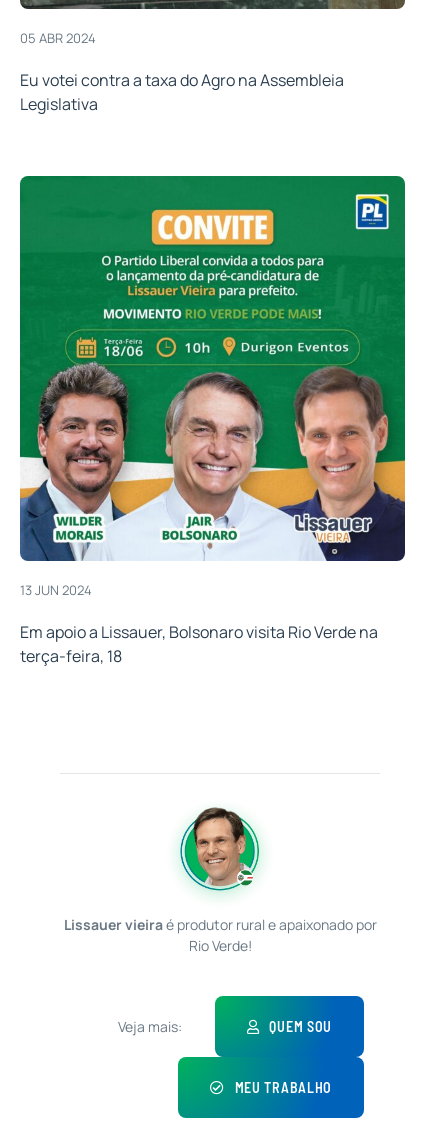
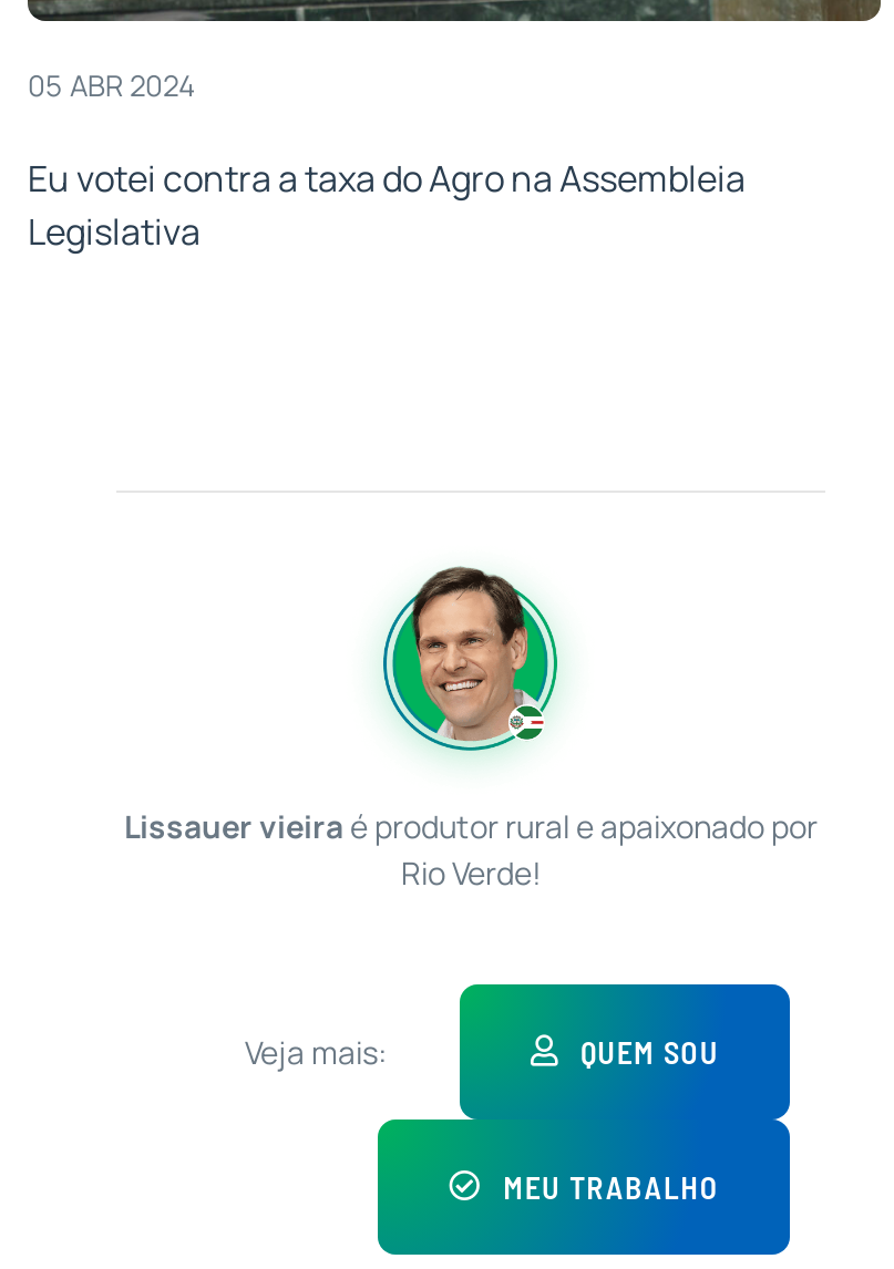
- [image]
- 13 JUN 2024
- Em apoio a Lissauer, Bolsonaro visita Rio Verde na
- terça-feira, 18
